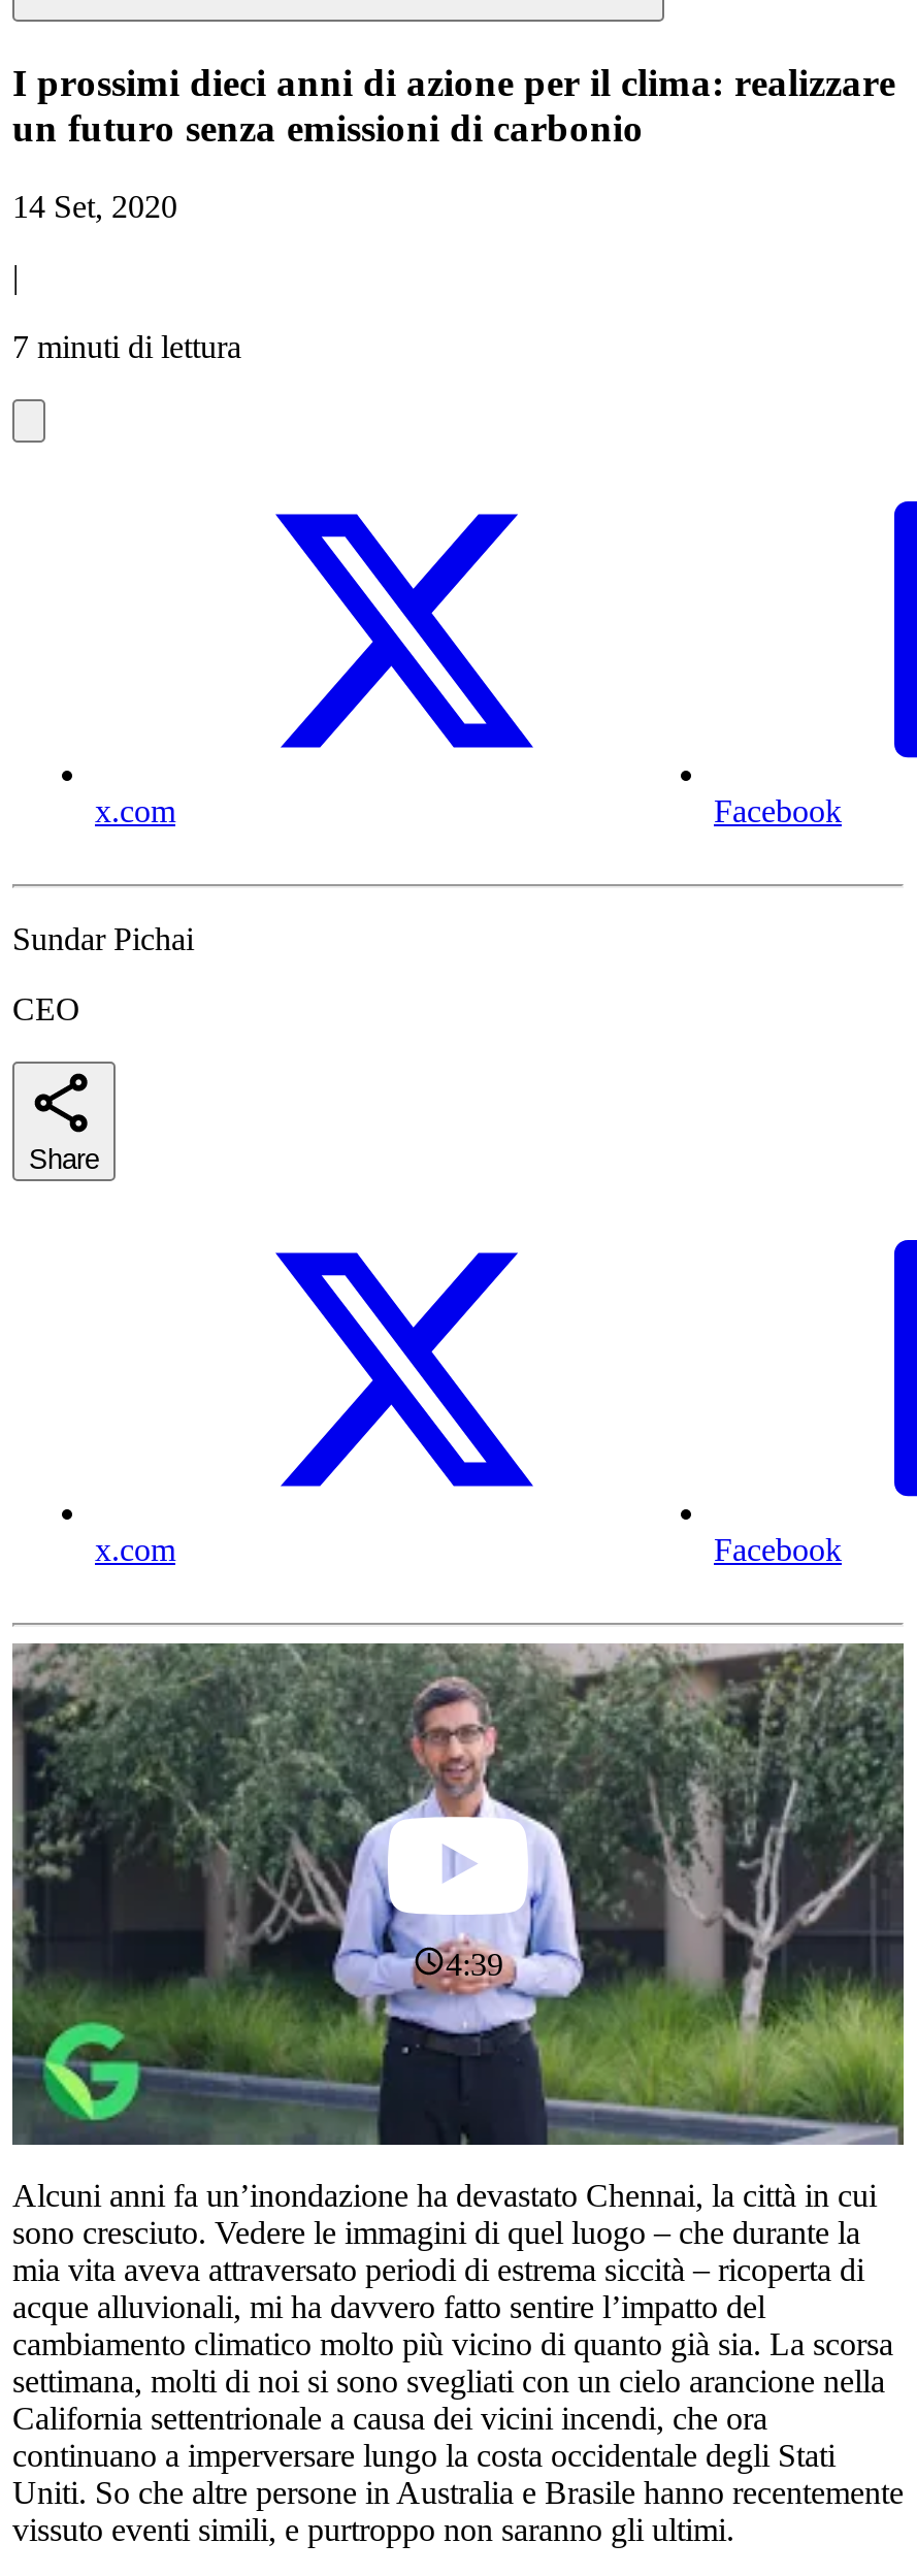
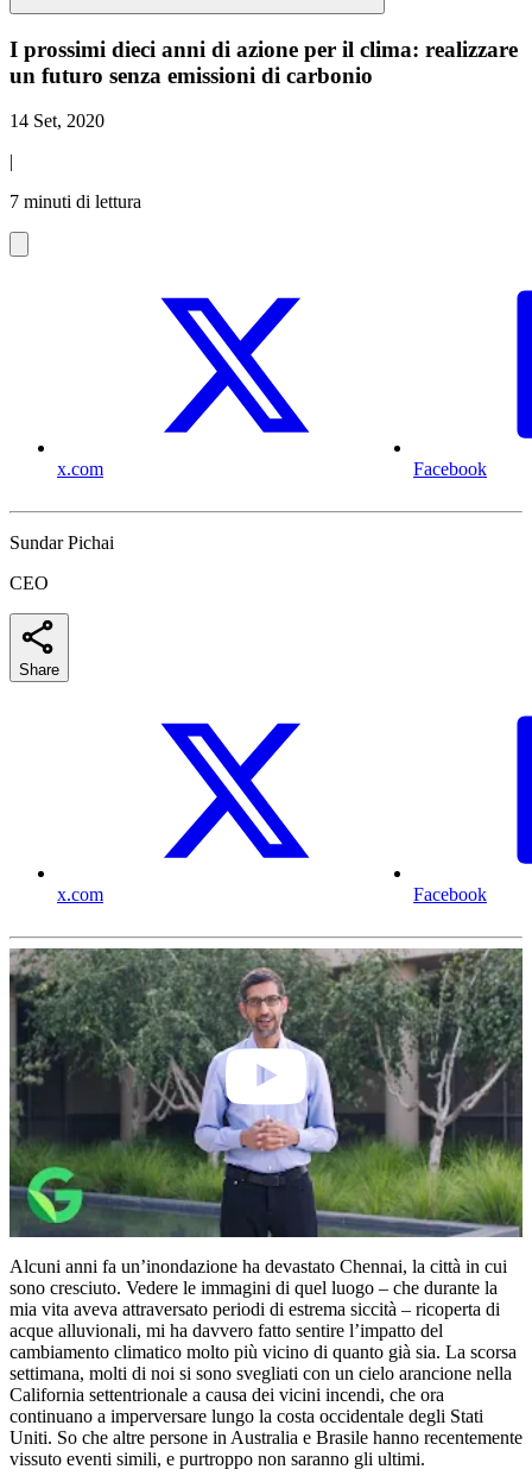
- 4:39
